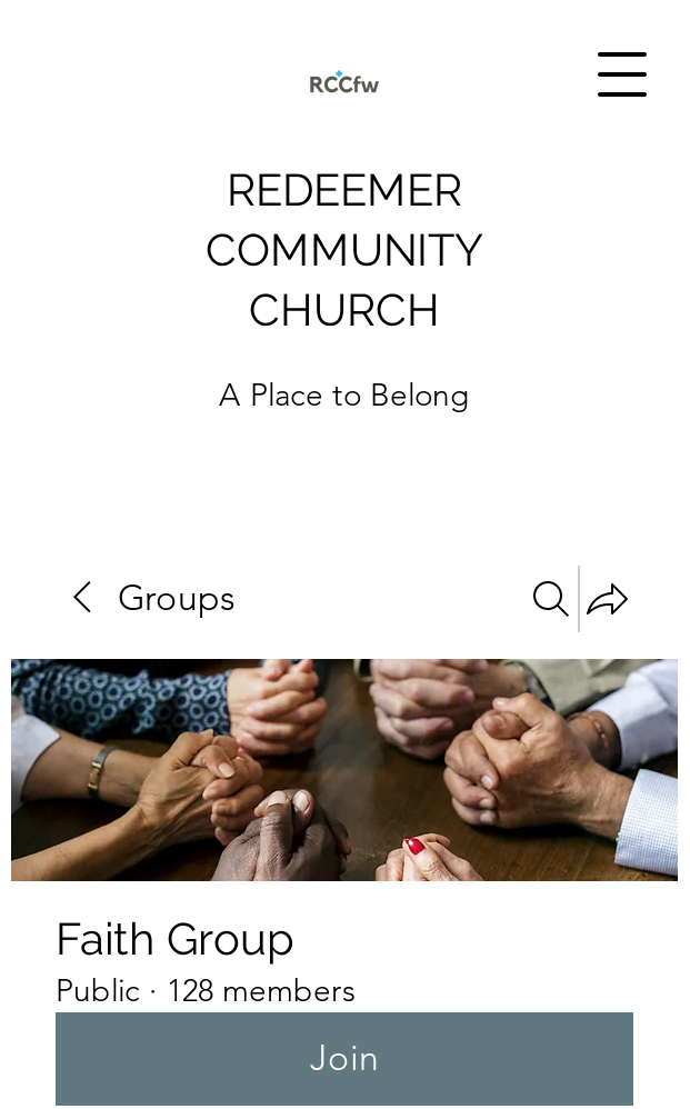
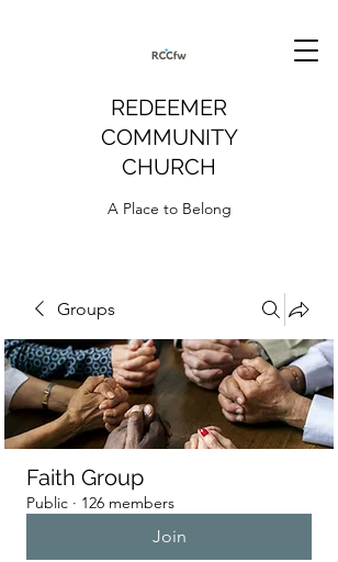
- Public · 128 members
+ Public · 126 members
